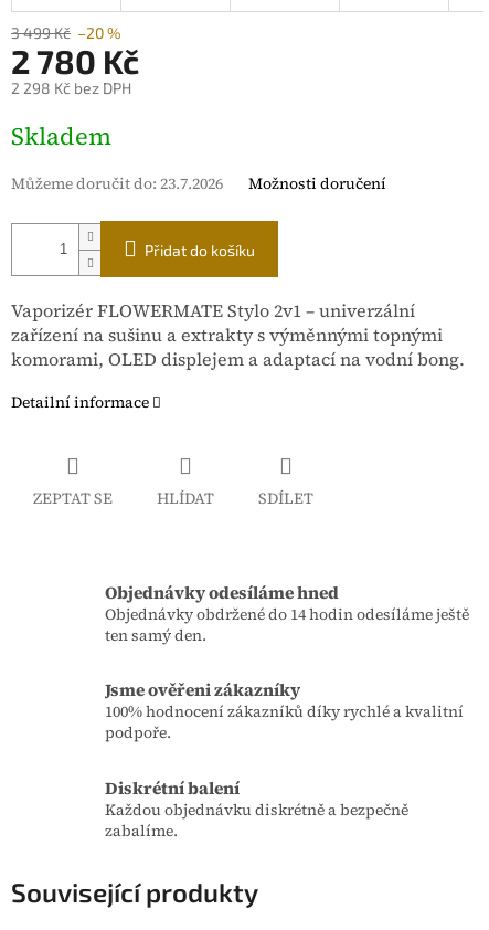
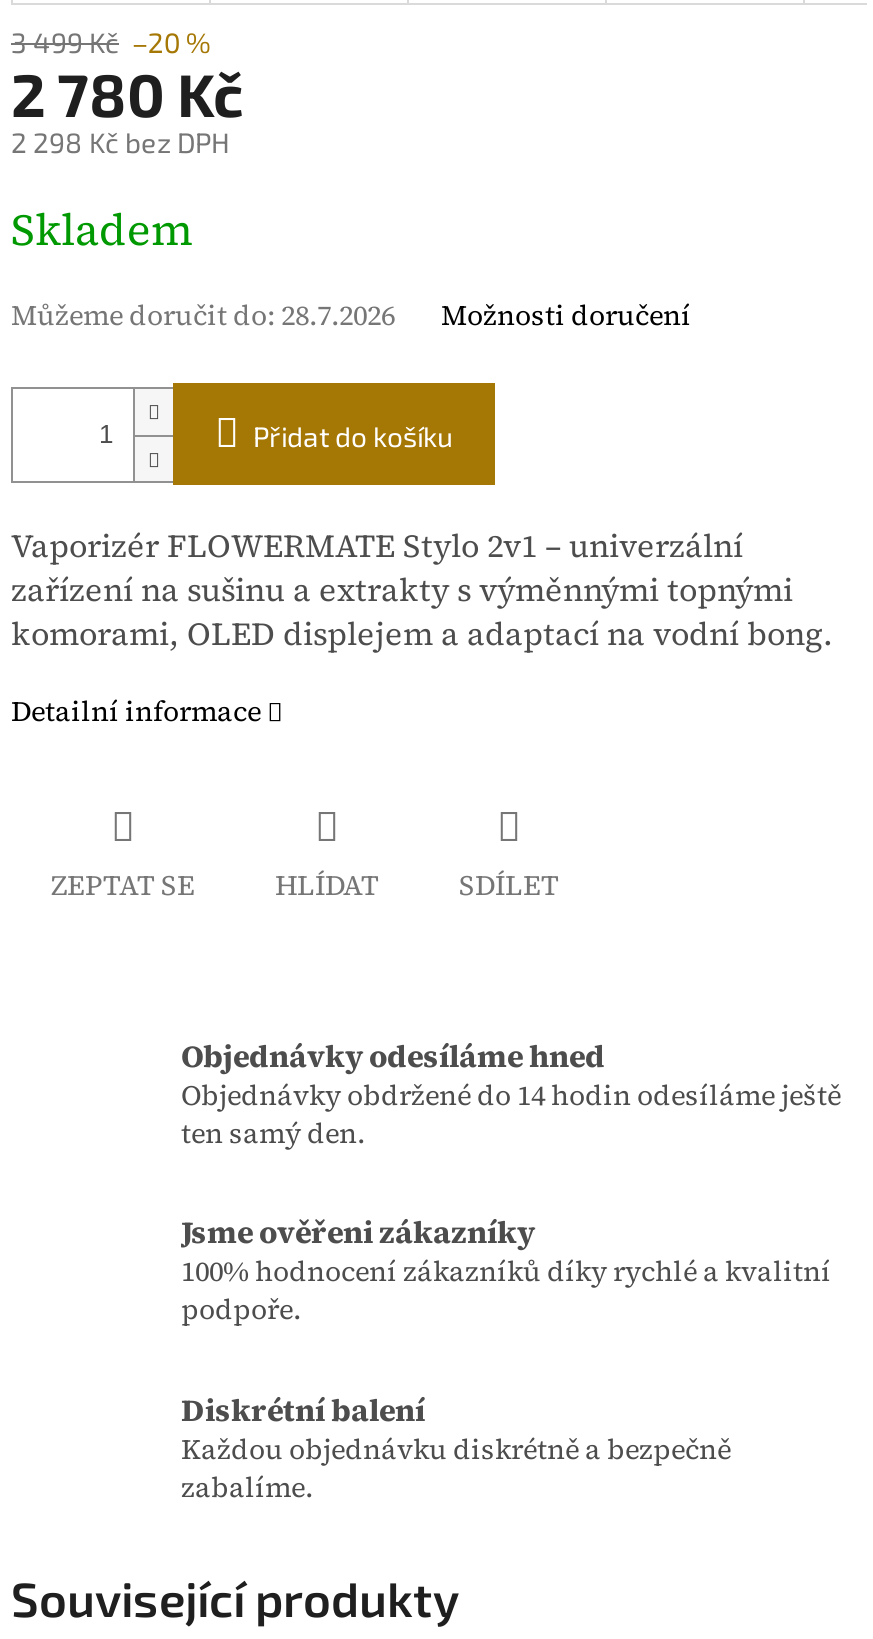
- Můžeme doručit do: 23.7.2026
+ Můžeme doručit do: 28.7.2026
